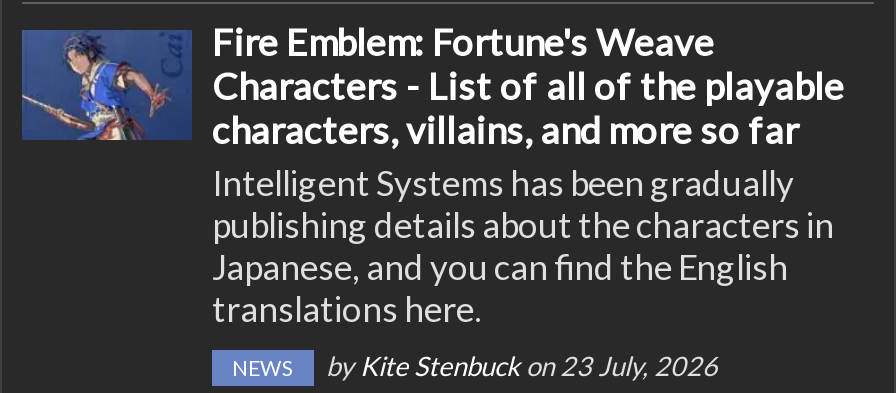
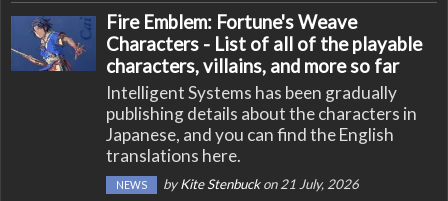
- by Kite Stenbuck on 23 July, 2026
+ by Kite Stenbuck on 21 July, 2026
